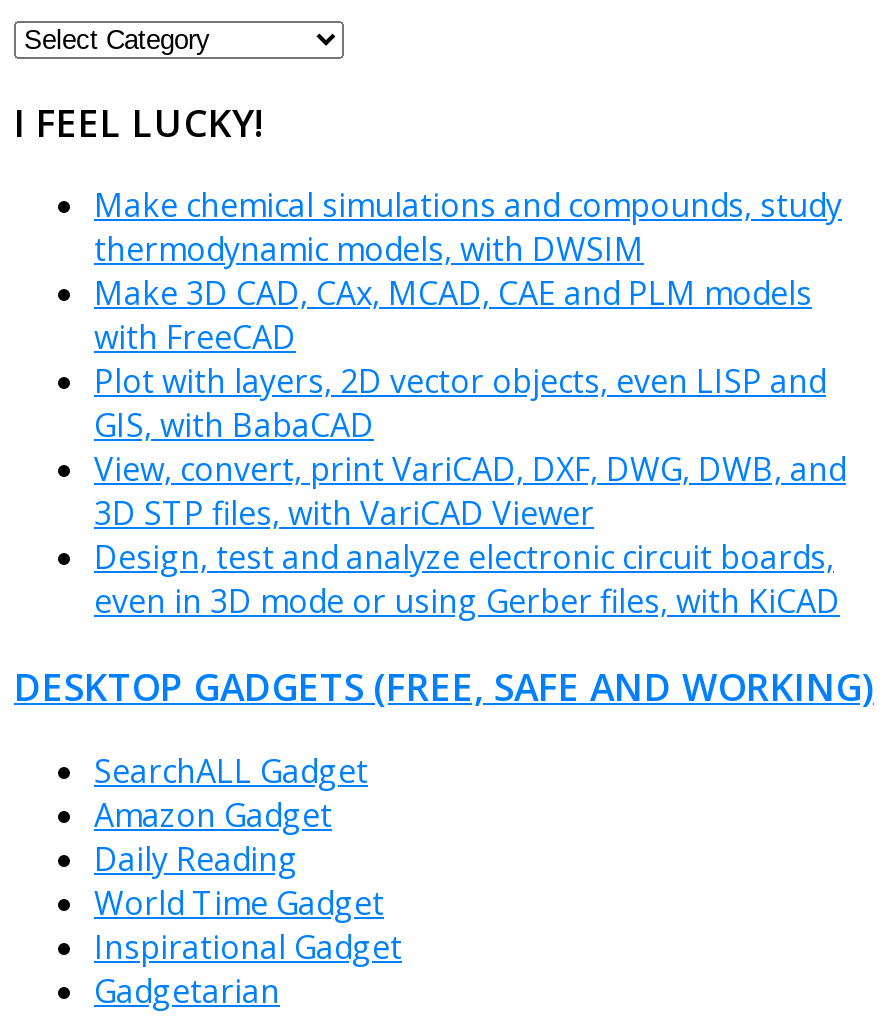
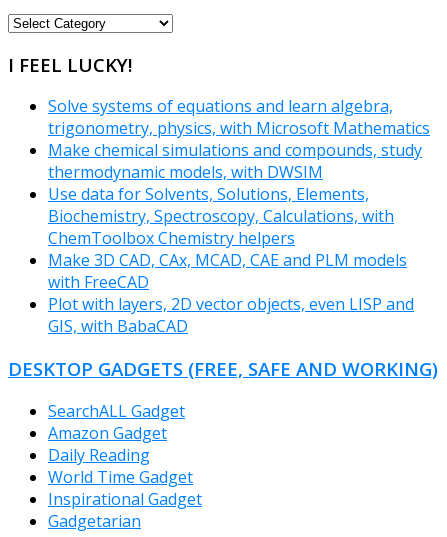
+ Solve systems of equations and learn algebra,
+ trigonometry, physics, with Microsoft Mathematics

moved down: Make chemical simulations and compounds, study | thermodynamic models, with DWSIM

+ Use data for Solvents, Solutions, Elements,
+ Biochemistry, Spectroscopy, Calculations, with
+ ChemToolbox Chemistry helpers

moved down: Make 3D CAD, CAx, MCAD, CAE and PLM models | with FreeCAD | Plot with layers, 2D vector objects, even LISP and | GIS, with BabaCAD

- View, convert, print VariCAD, DXF, DWG, DWB, and
- 3D STP files, with VariCAD Viewer
- Design, test and analyze electronic circuit boards,
- even in 3D mode or using Gerber files, with KiCAD
